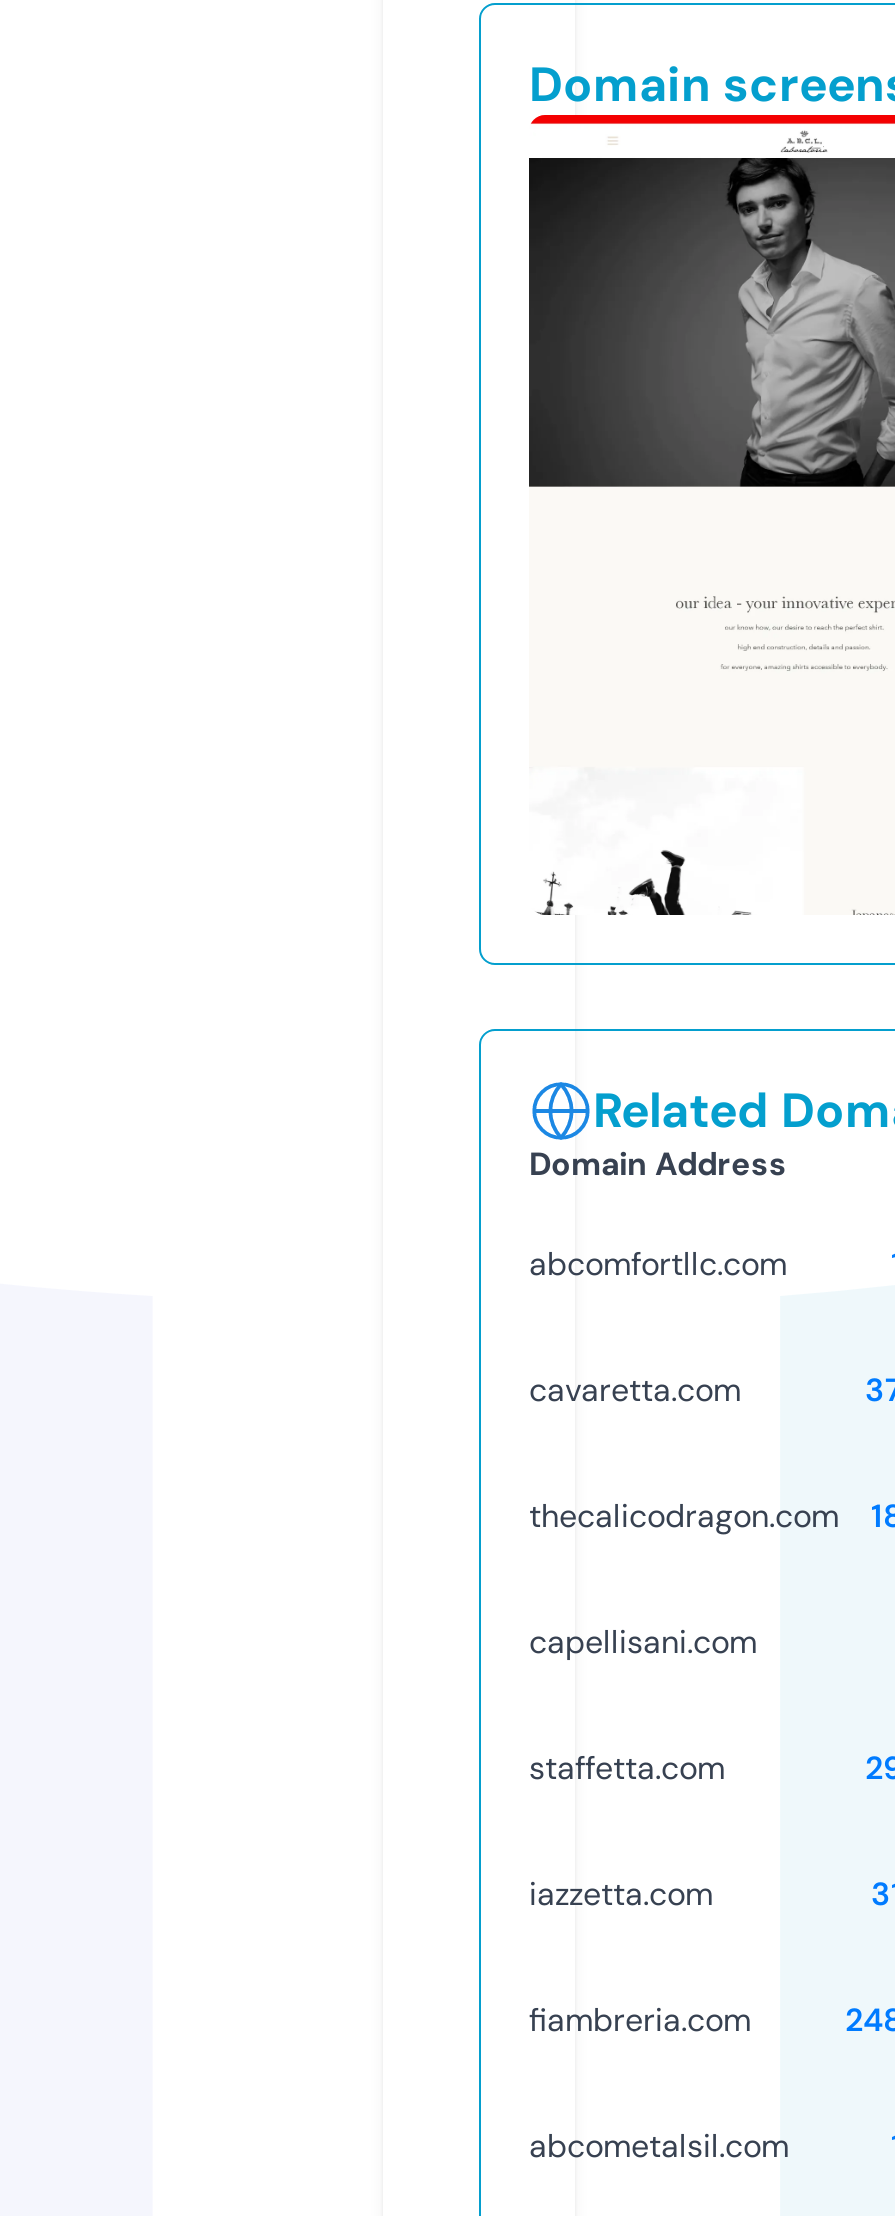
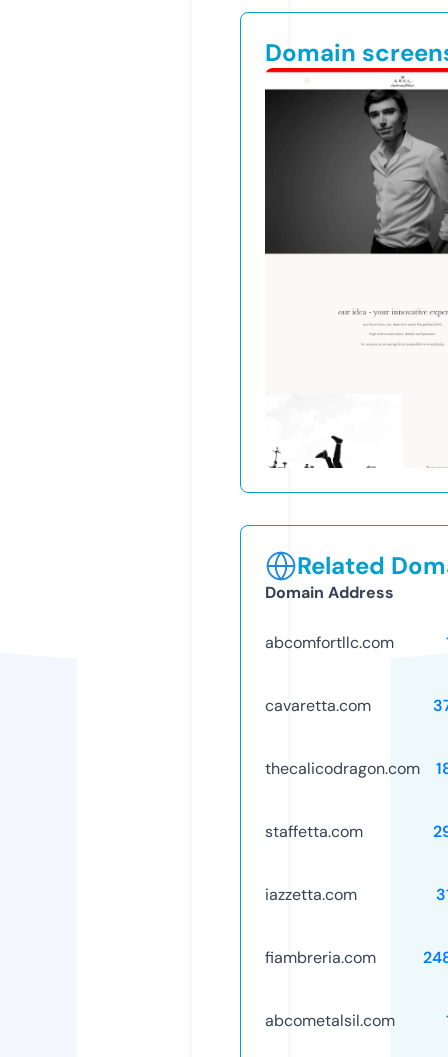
- capellisani.com
